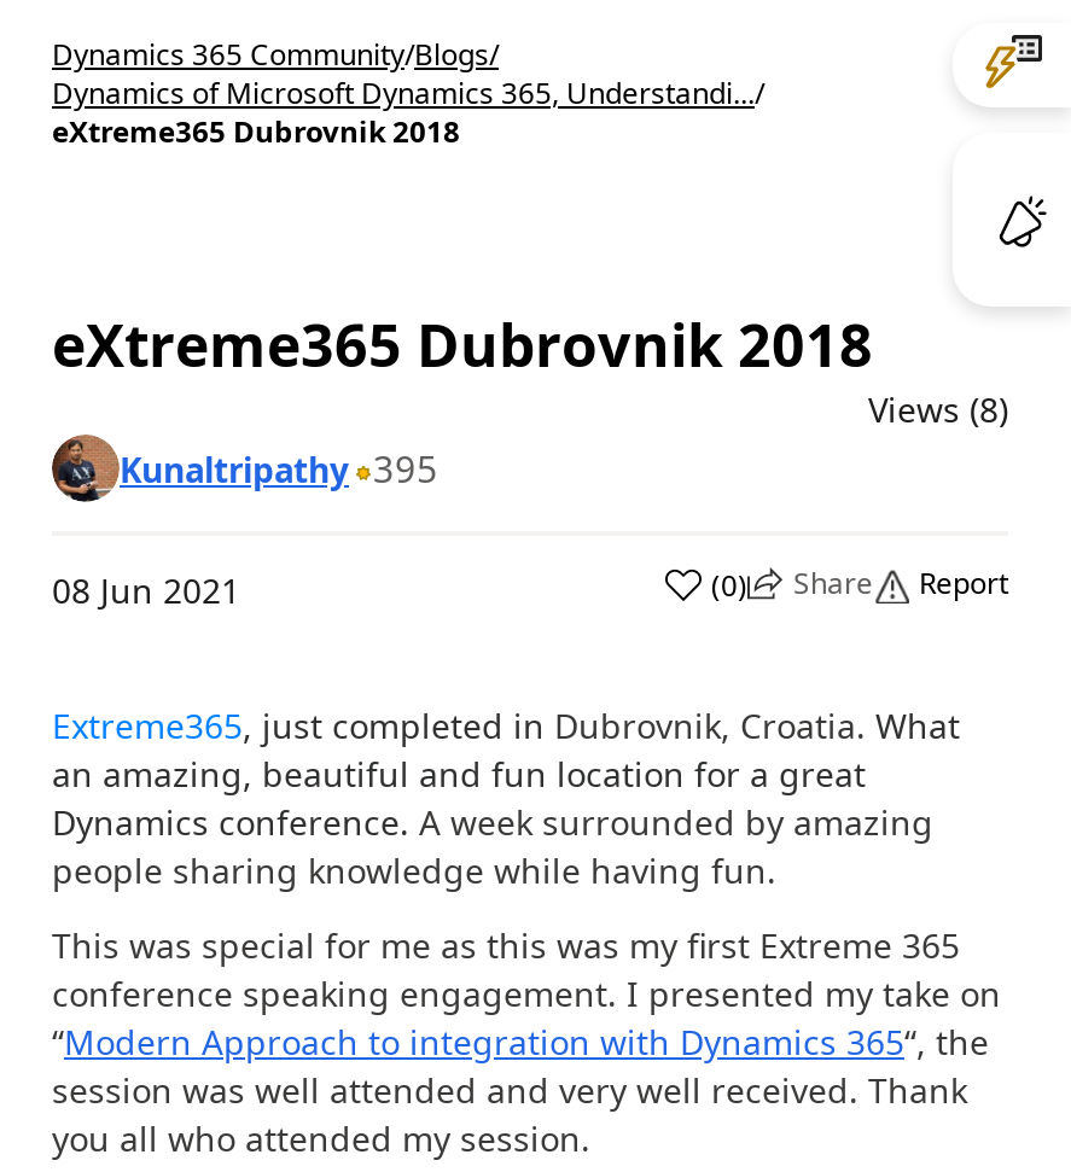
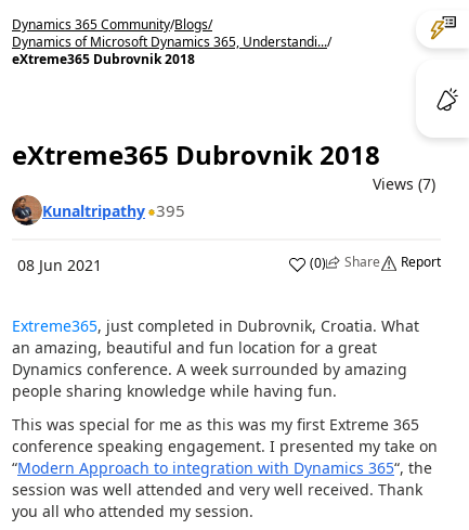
- Views (8)
+ Views (7)
